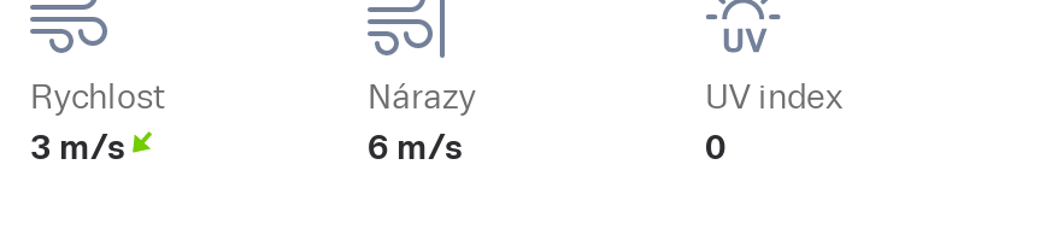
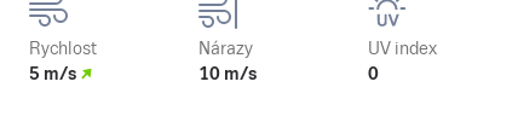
- 3 m/s
+ 5 m/s

- 6 m/s
+ 10 m/s
